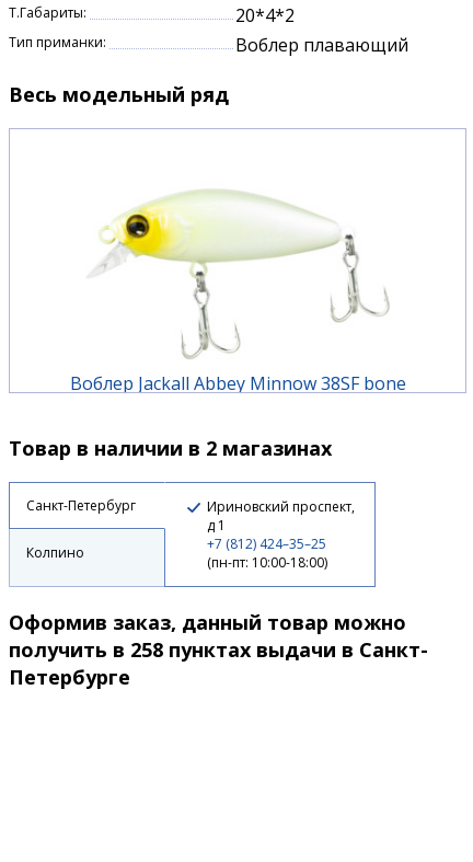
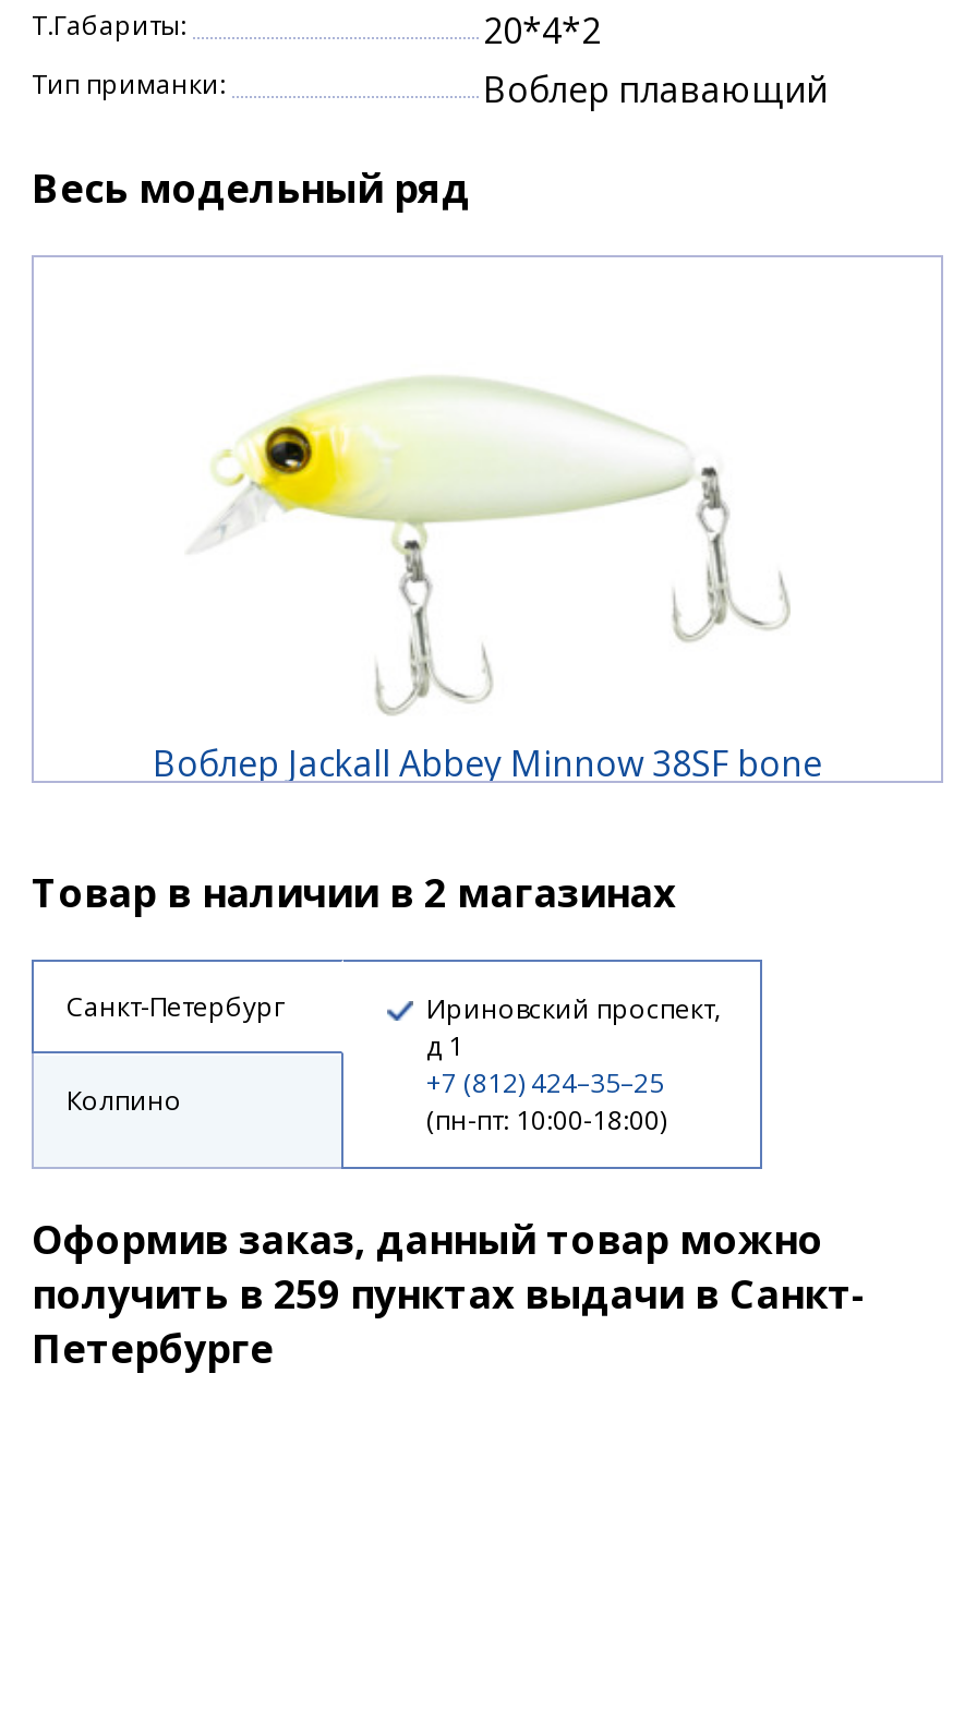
- получить в 258 пунктах выдачи в Санкт-
+ получить в 259 пунктах выдачи в Санкт-
